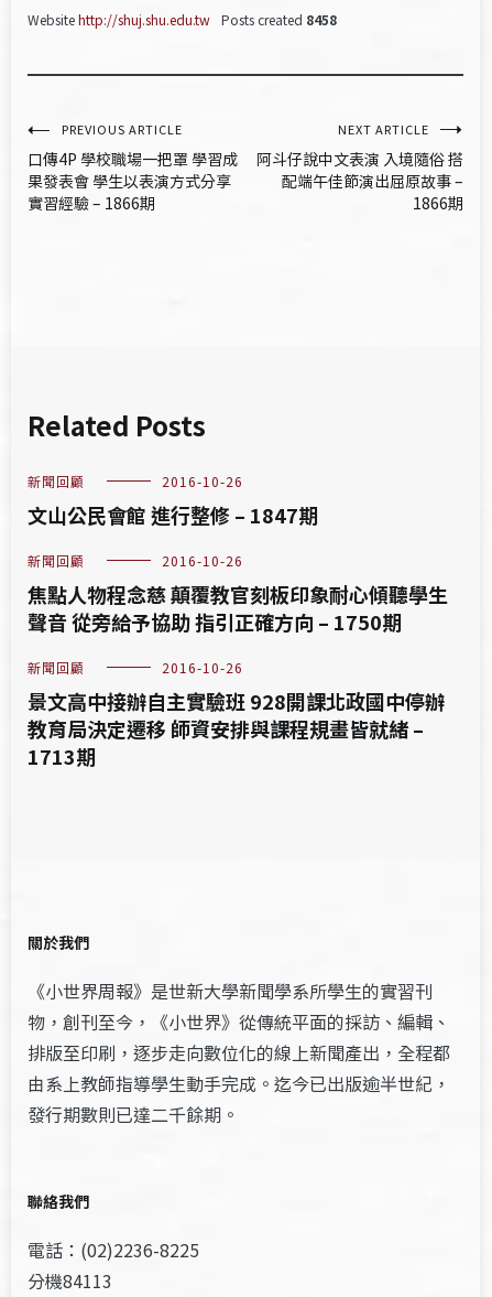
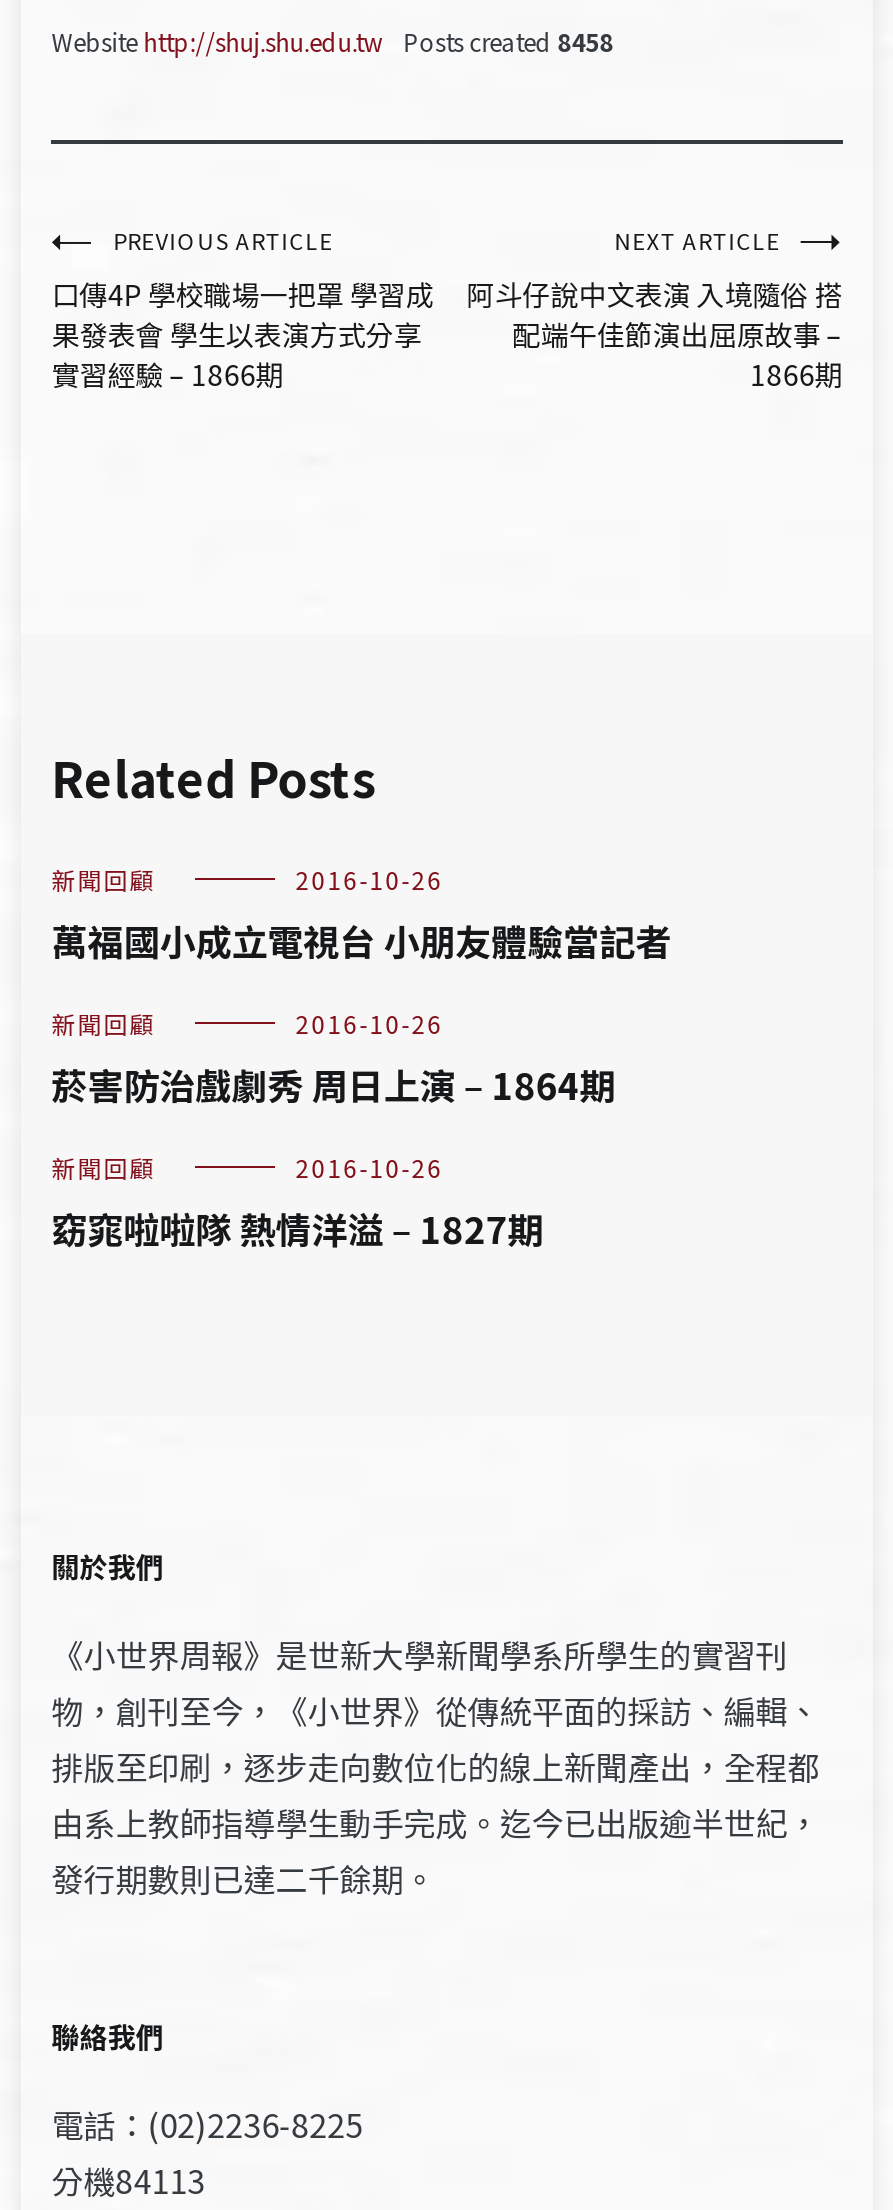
- 文山公民會館 進行整修 – 1847期
+ 萬福國小成立電視台 小朋友體驗當記者

- 焦點人物程念慈 顛覆教官刻板印象耐心傾聽學生
- 聲音 從旁給予協助 指引正確方向 – 1750期
+ 菸害防治戲劇秀 周日上演 – 1864期

- 景文高中接辦自主實驗班 928開課北政國中停辦
- 教育局決定遷移 師資安排與課程規畫皆就緒 –
- 1713期
+ 窈窕啦啦隊 熱情洋溢 – 1827期
